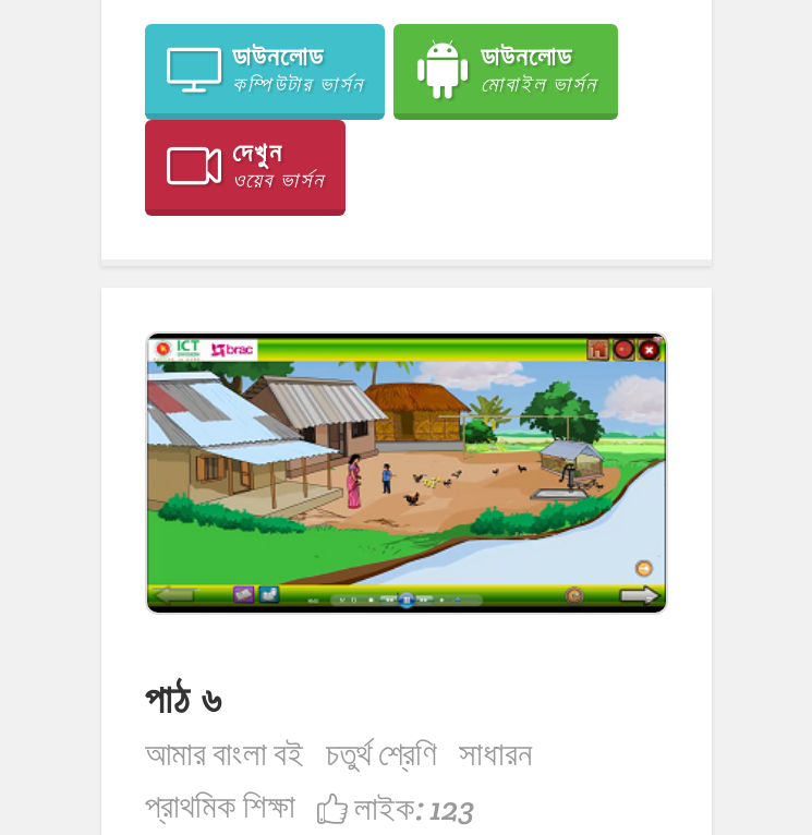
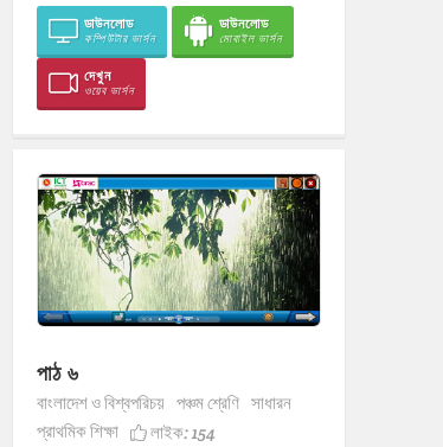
- [image]
+ [image]

- আমার বাংলা বই চতুর্থ শ্রেণি সাধারন
+ বাংলাদেশ ও বিশ্বপরিচয় পঞ্চম শ্রেণি সাধারন

- প্রাথমিক শিক্ষা লাইক:123
+ প্রাথমিক শিক্ষা লাইক:154
